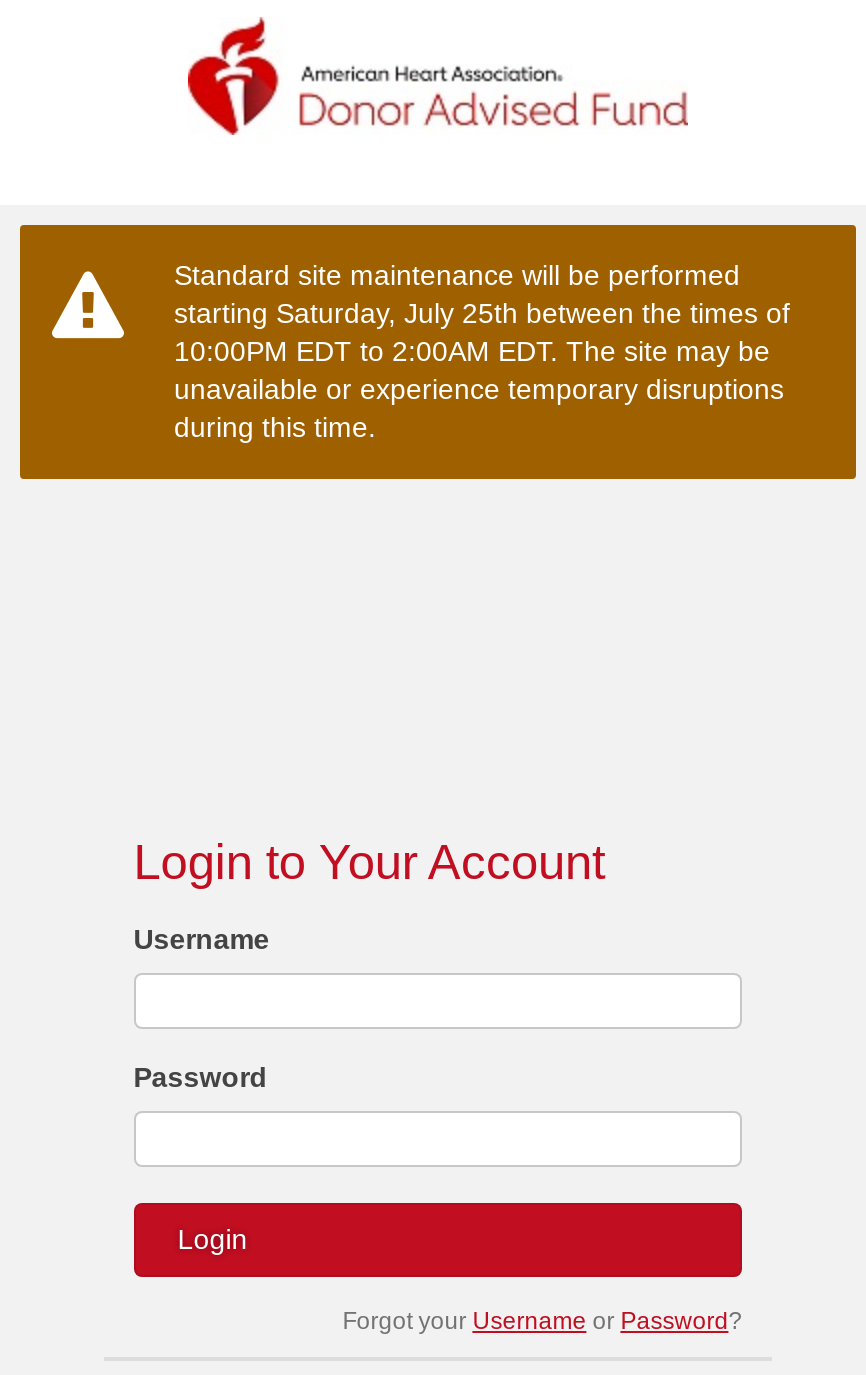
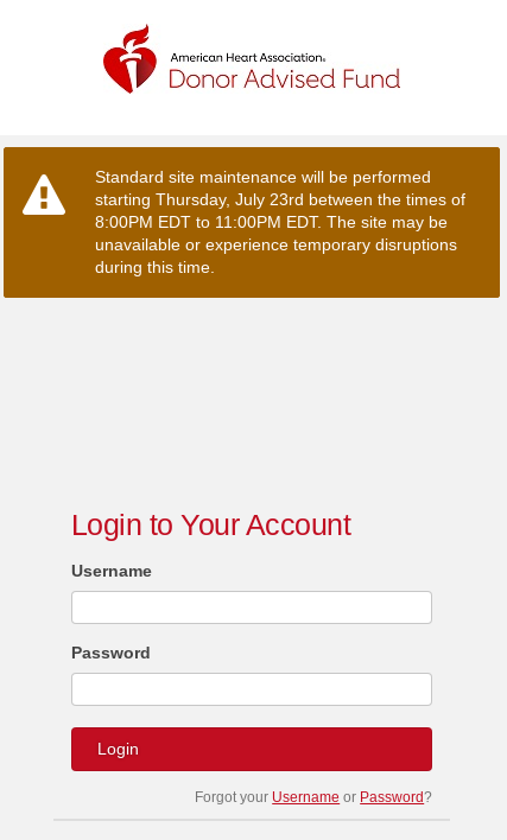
- starting Saturday, July 25th between the times of
+ starting Thursday, July 23rd between the times of

- 10:00PM EDT to 2:00AM EDT. The site may be
+ 8:00PM EDT to 11:00PM EDT. The site may be
